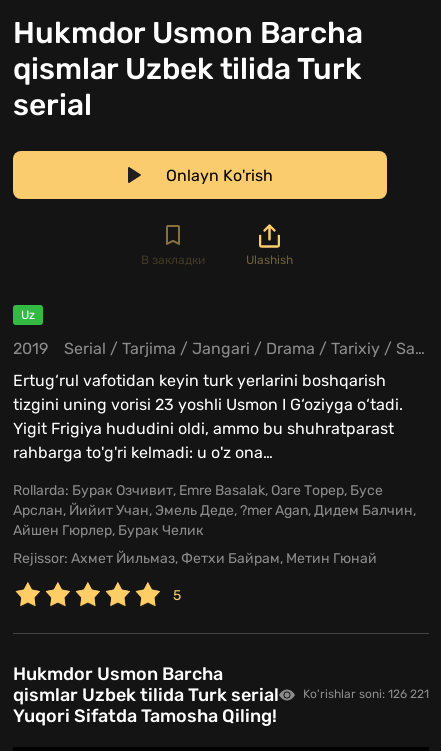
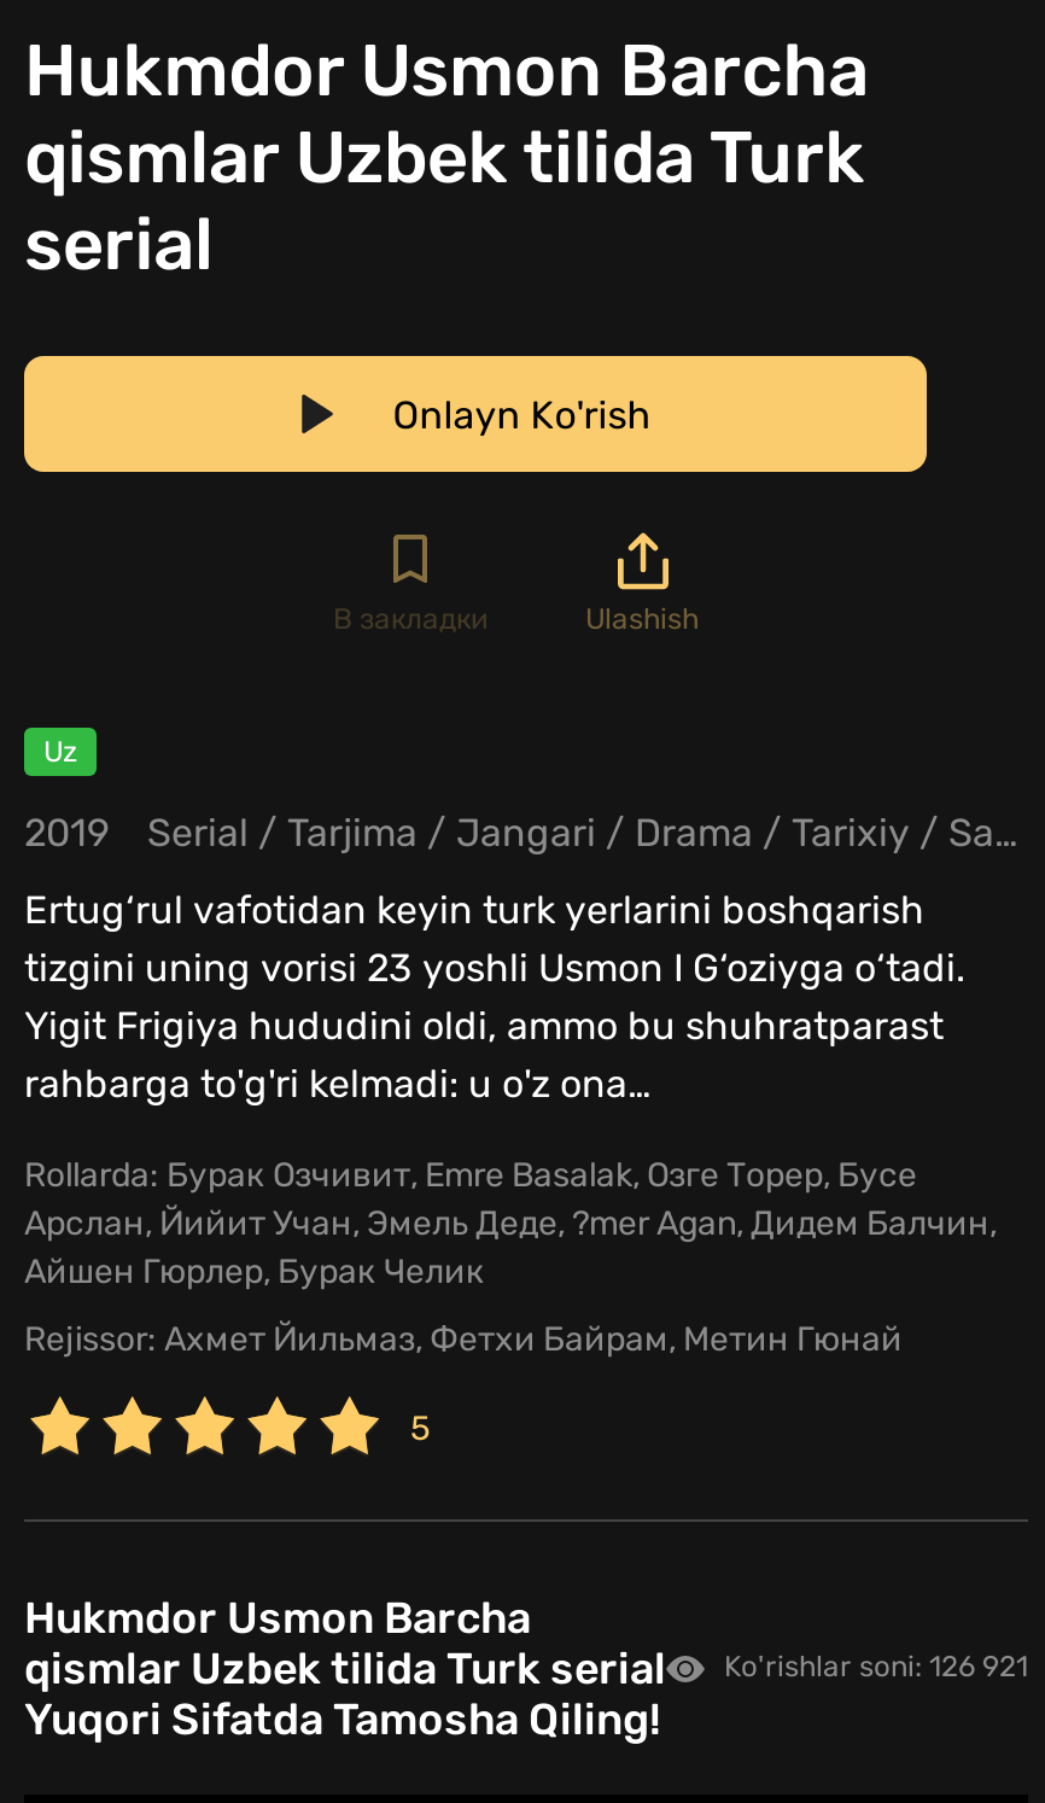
- Ko'rishlar soni: 126 221
+ Ko'rishlar soni: 126 921
